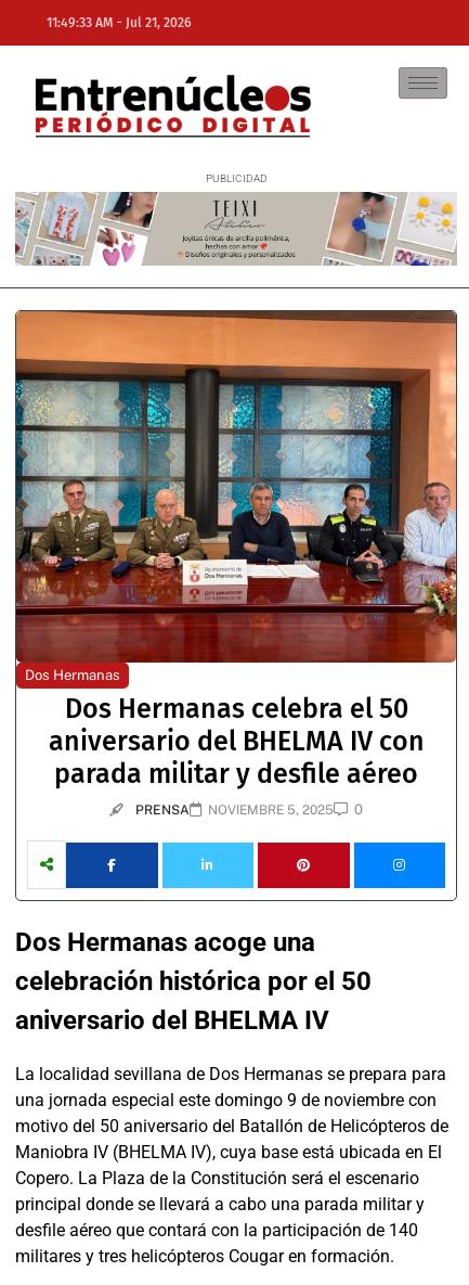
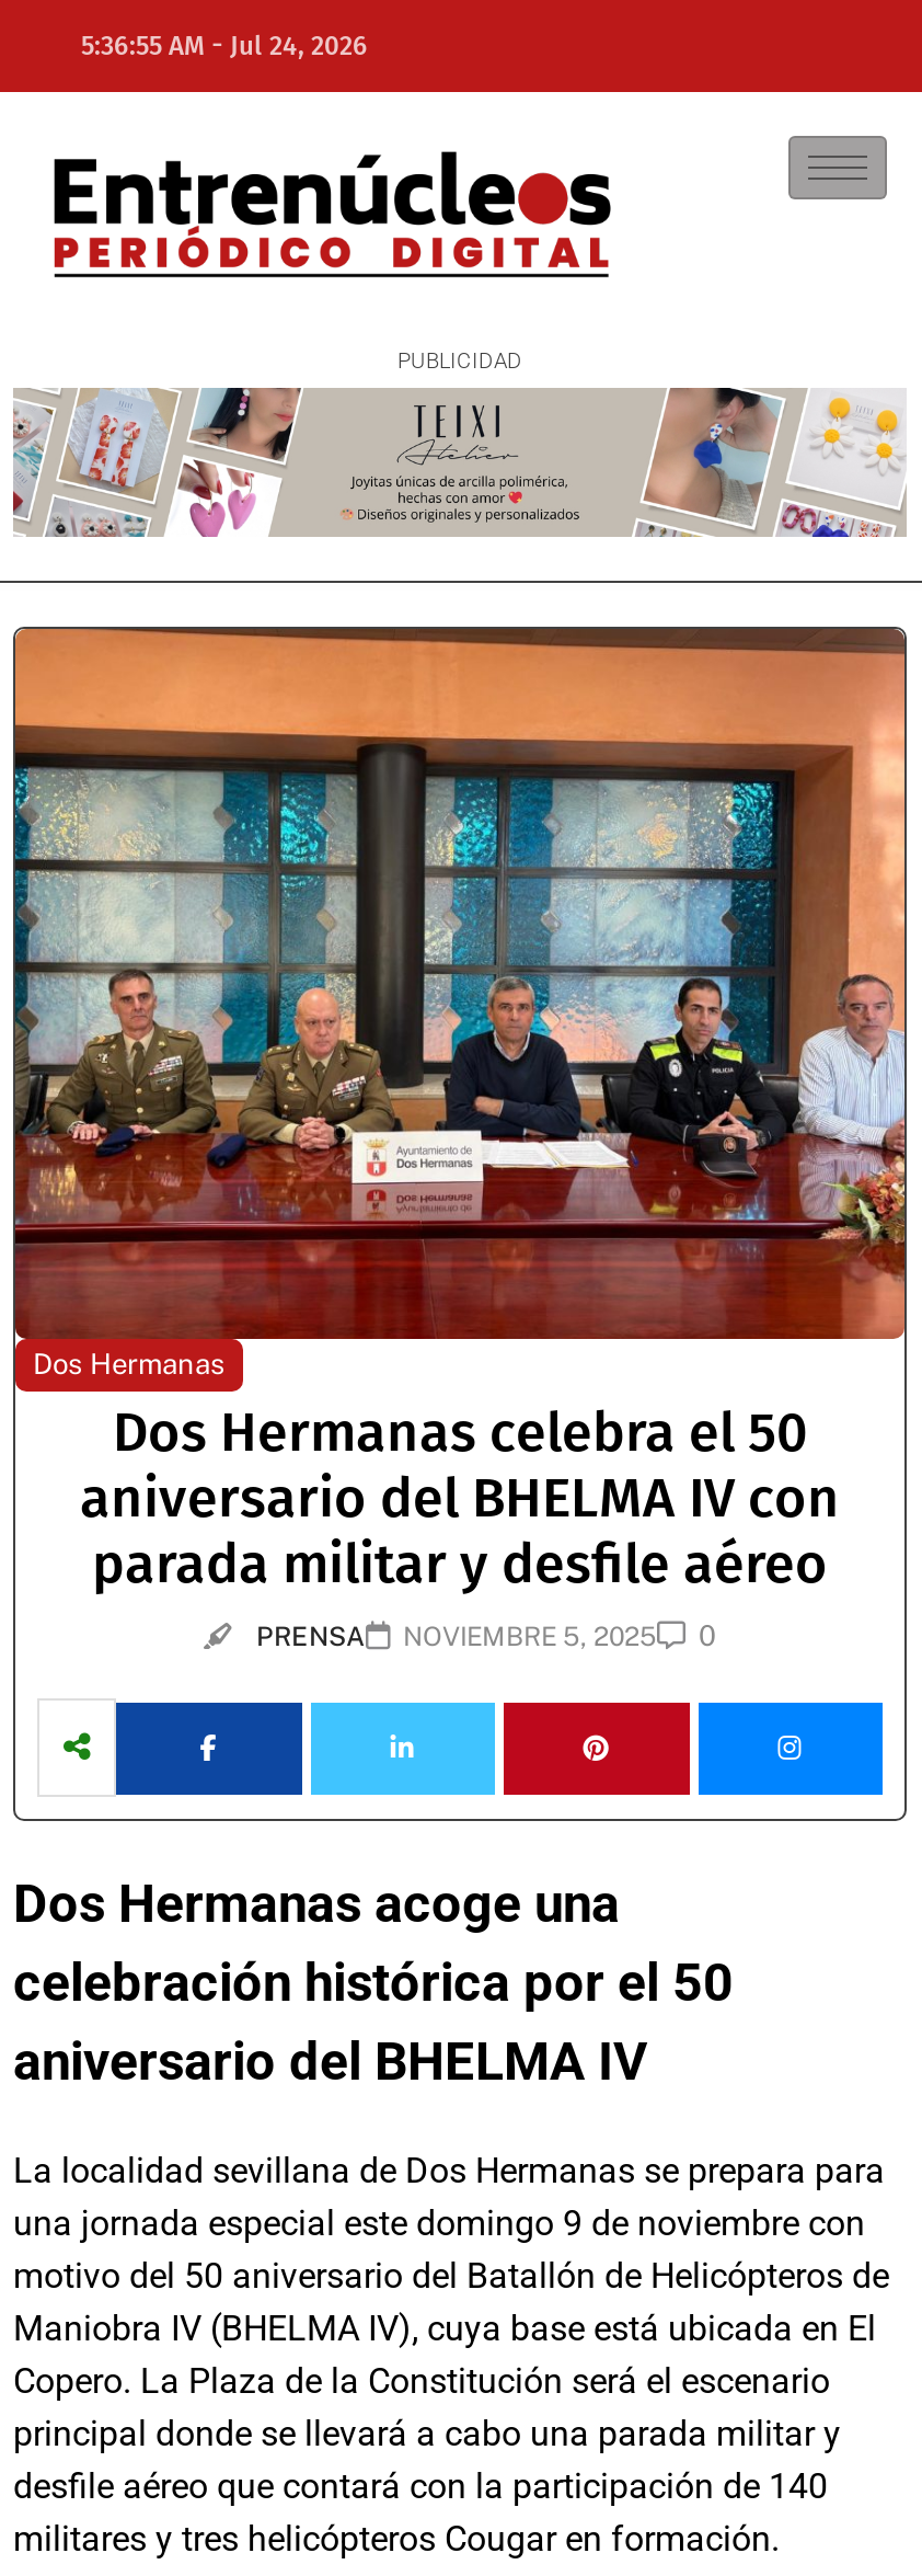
- 11:49:33 AM - Jul 21, 2026
+ 5:36:55 AM - Jul 24, 2026
